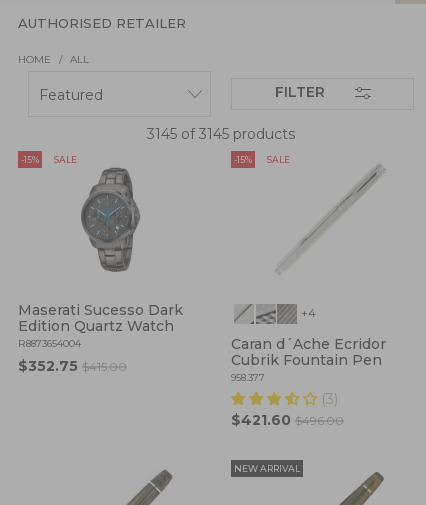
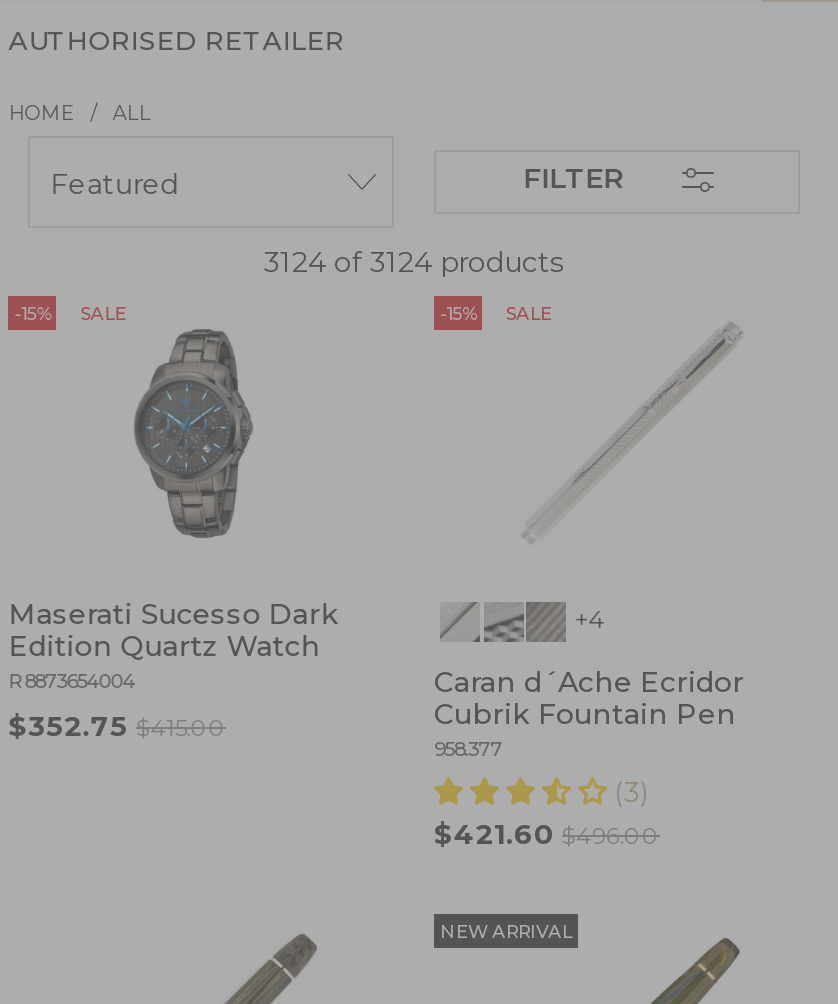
- 3145 of 3145 products
+ 3124 of 3124 products
